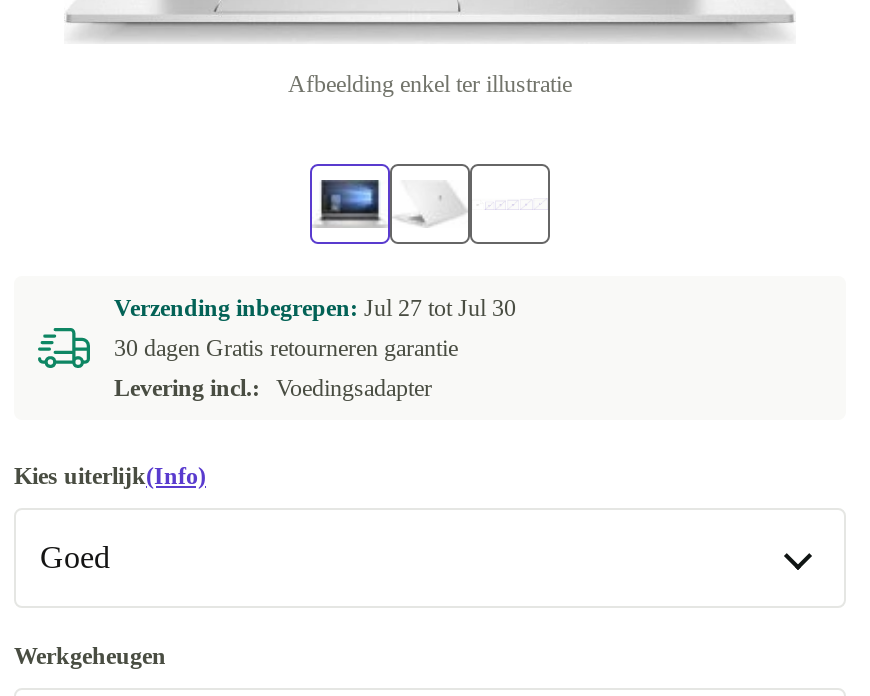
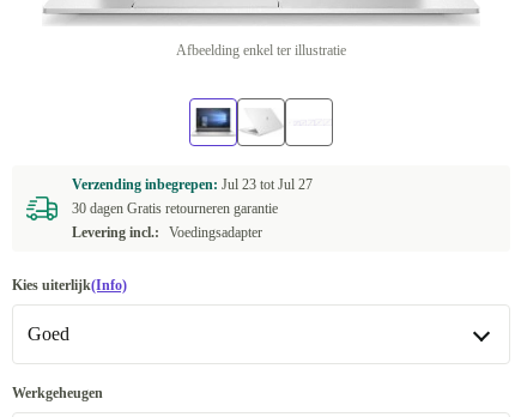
- Verzending inbegrepen: Jul 27 tot Jul 30
+ Verzending inbegrepen: Jul 23 tot Jul 27
